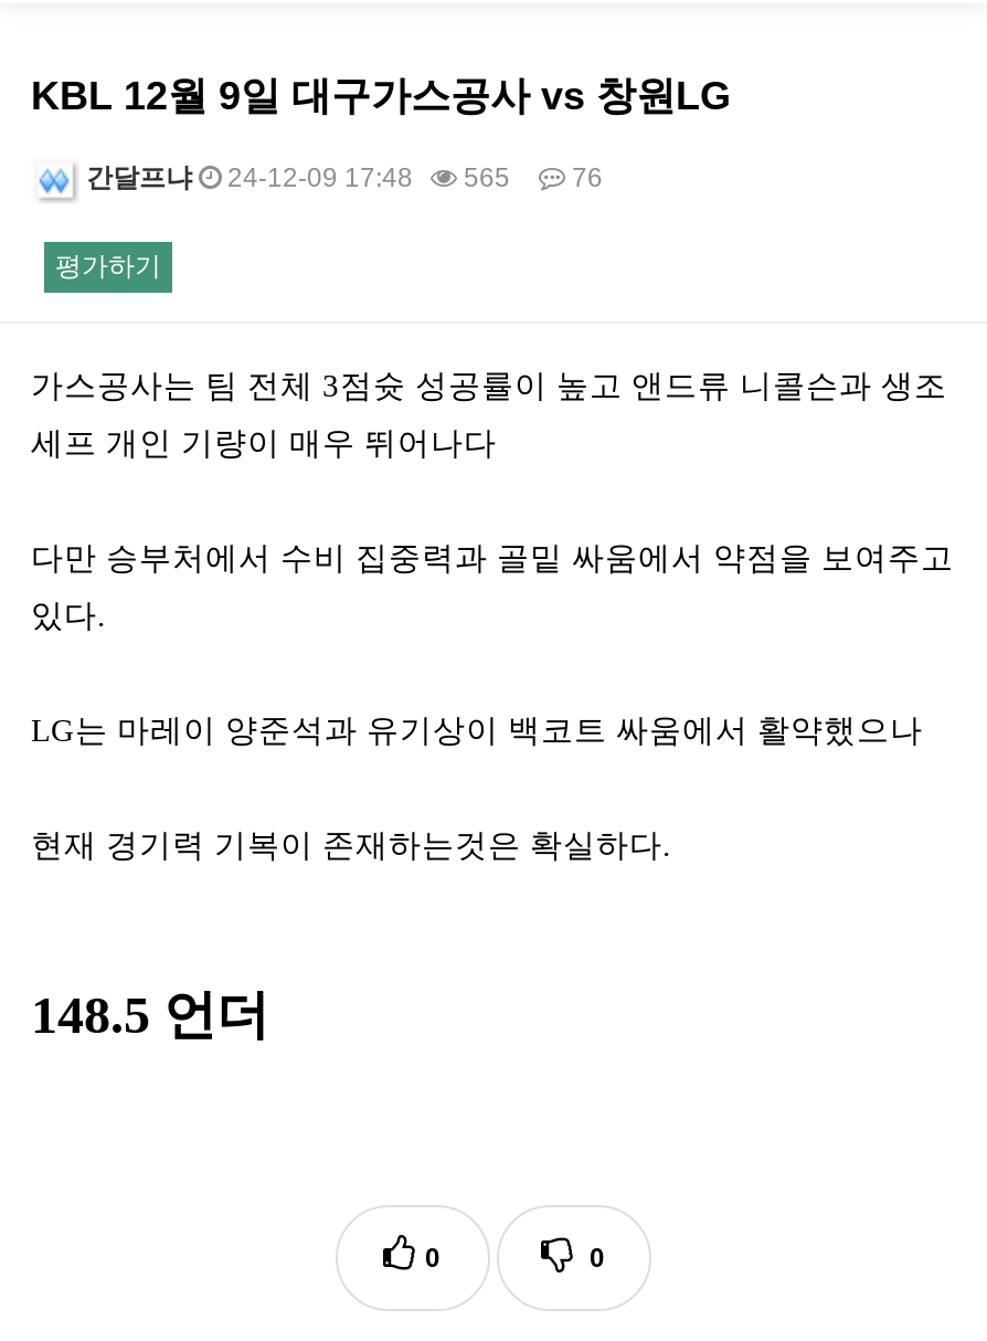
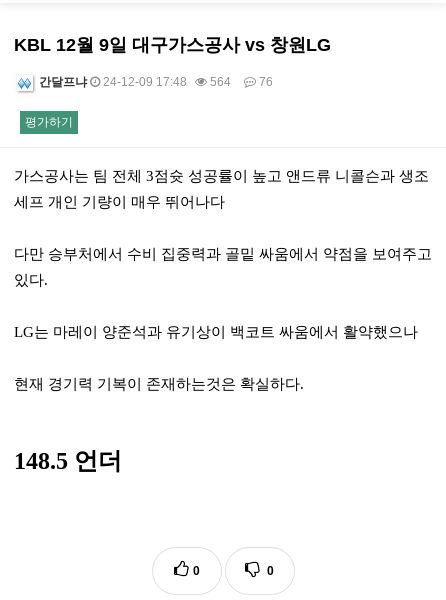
- 간달프냐 24-12-09 17:48 565 76
+ 간달프냐 24-12-09 17:48 564 76
